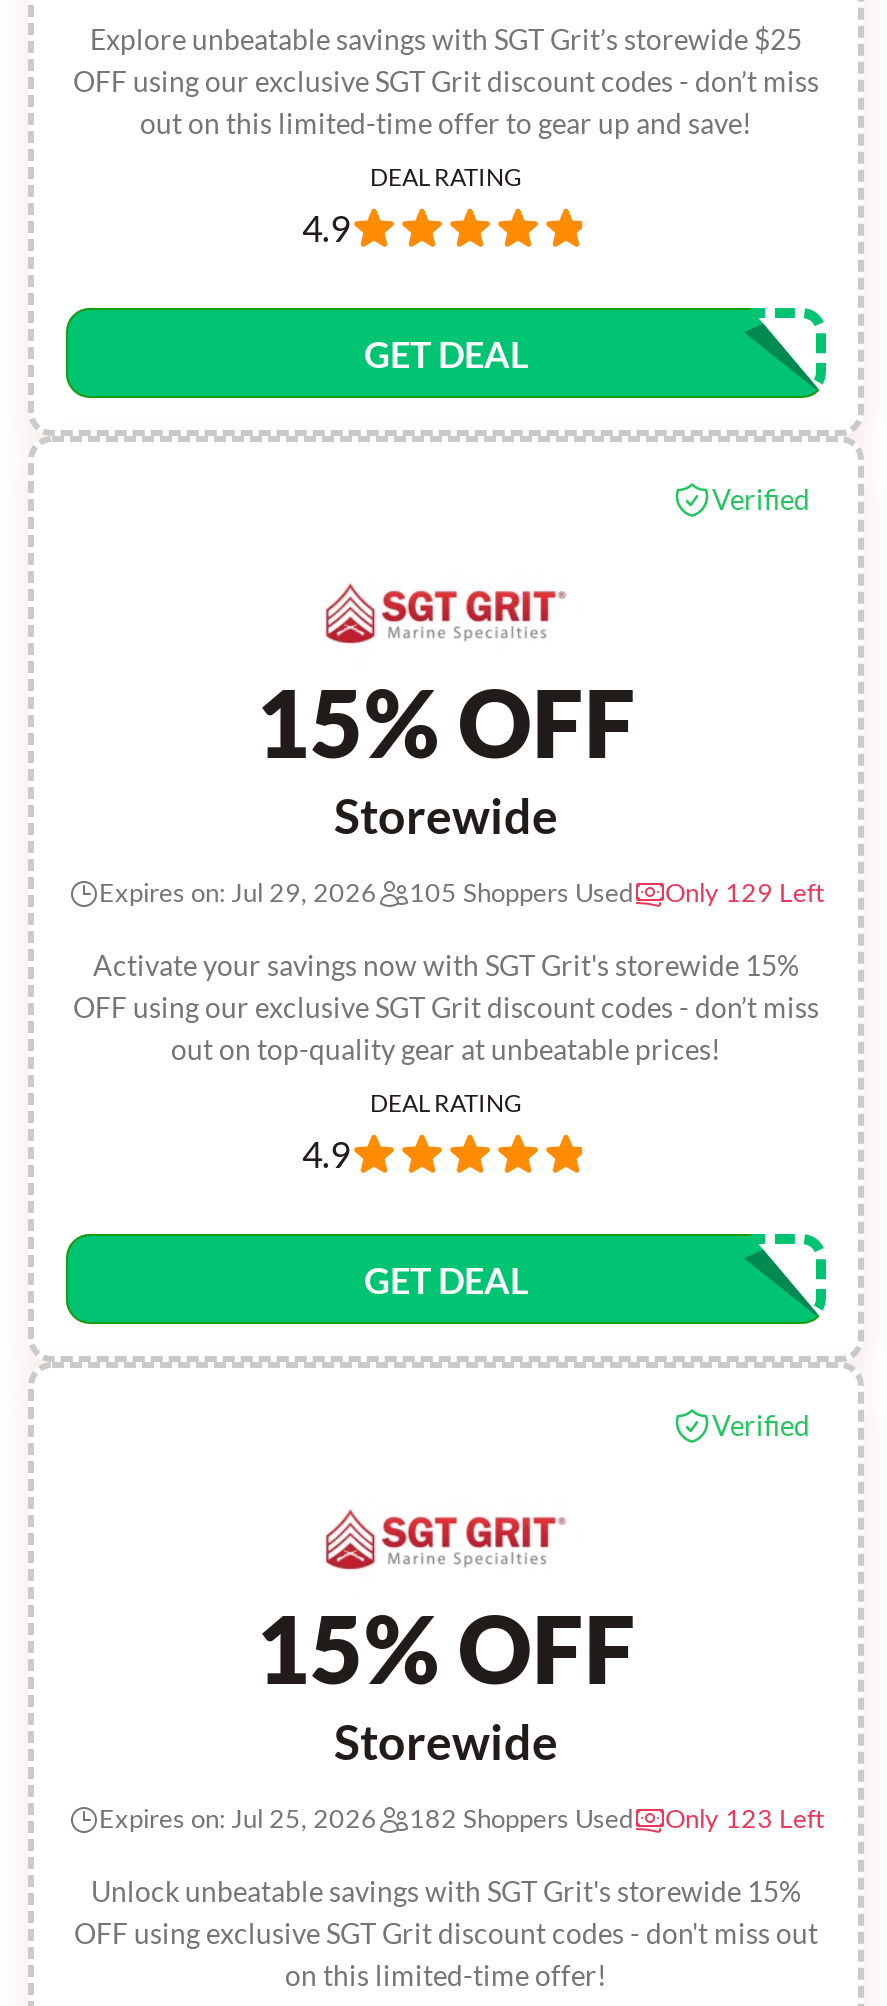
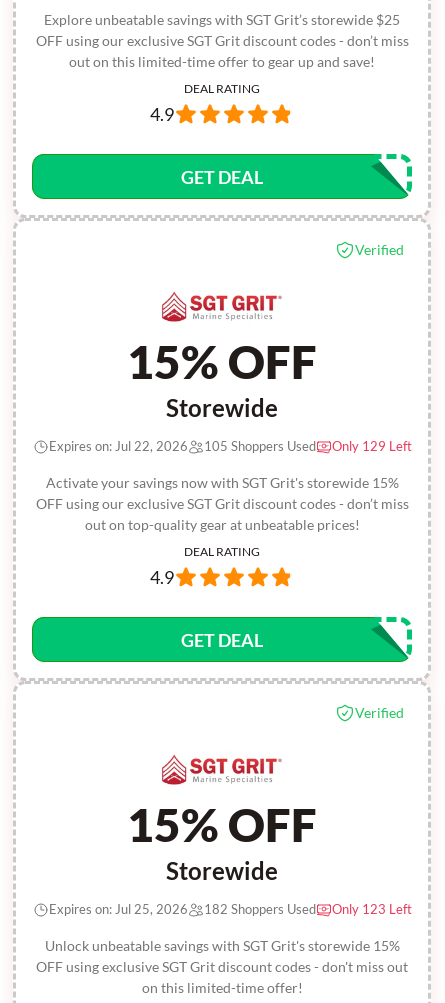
- Expires on: Jul 29, 2026
+ Expires on: Jul 22, 2026
